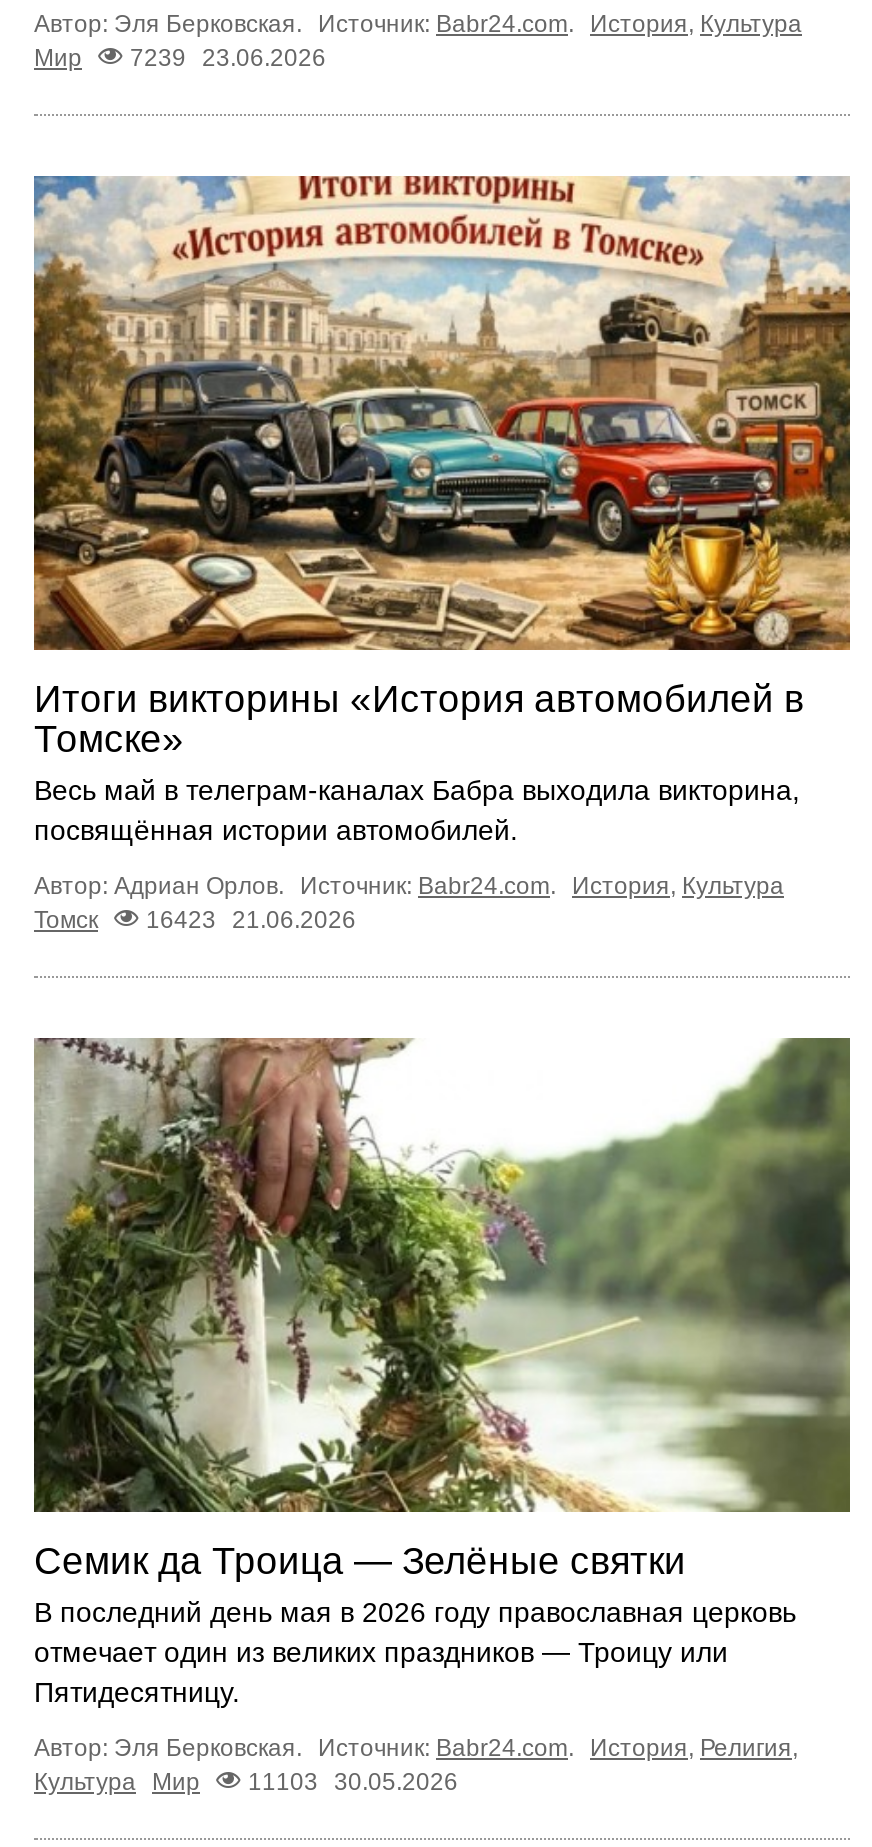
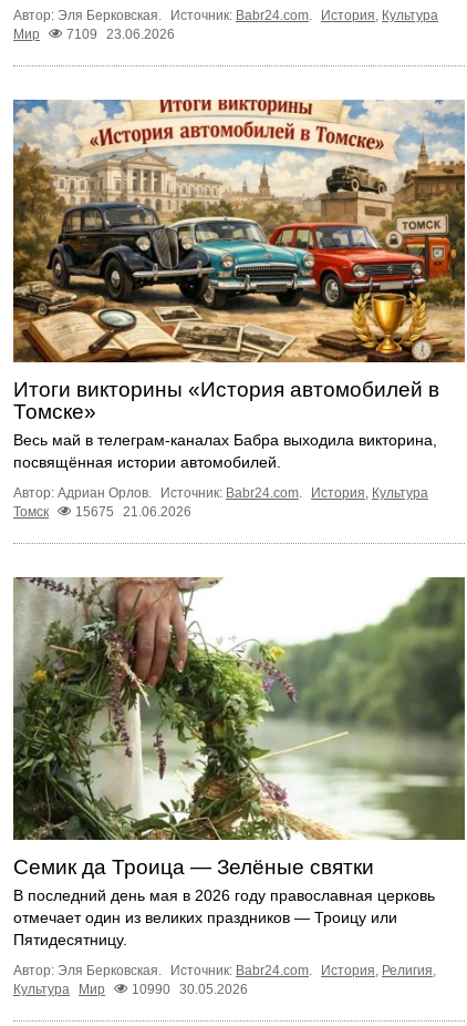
- Мир 7239 23.06.2026
+ Мир 7109 23.06.2026

- Томск 16423 21.06.2026
+ Томск 15675 21.06.2026

- Культура Мир 11103 30.05.2026
+ Культура Мир 10990 30.05.2026
